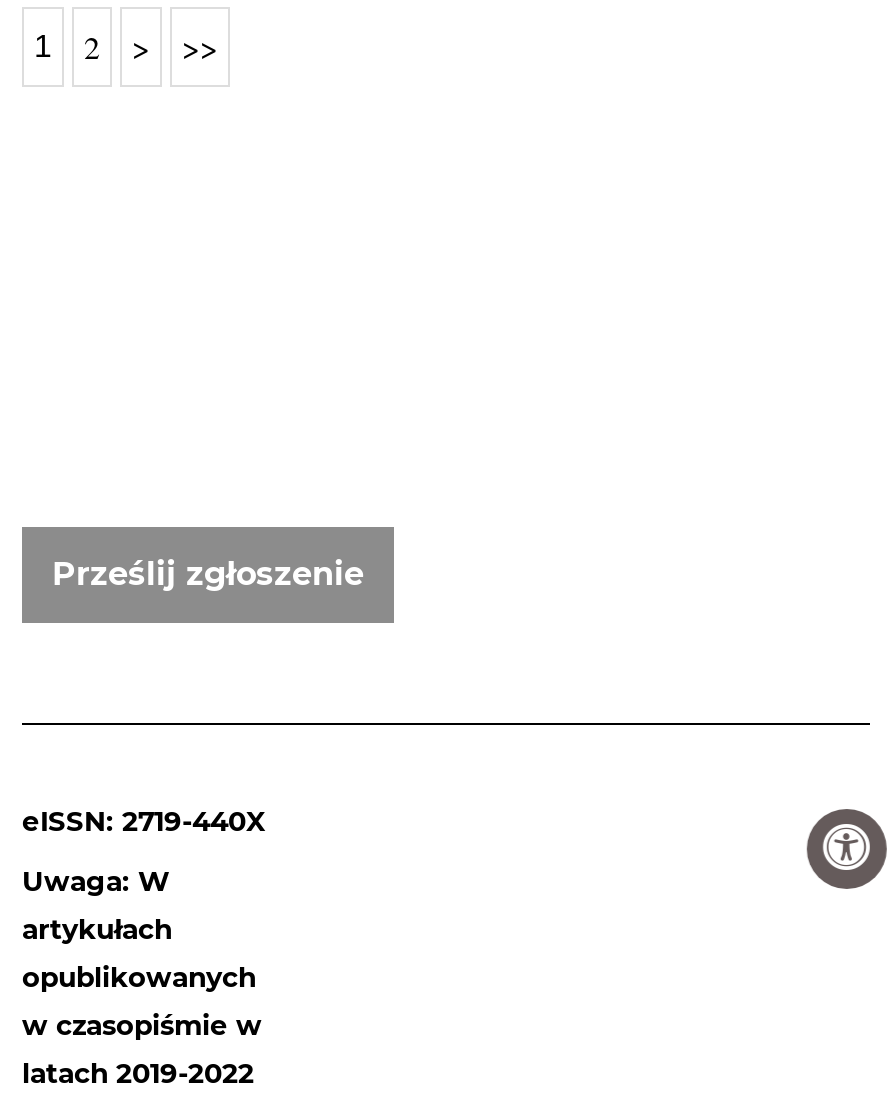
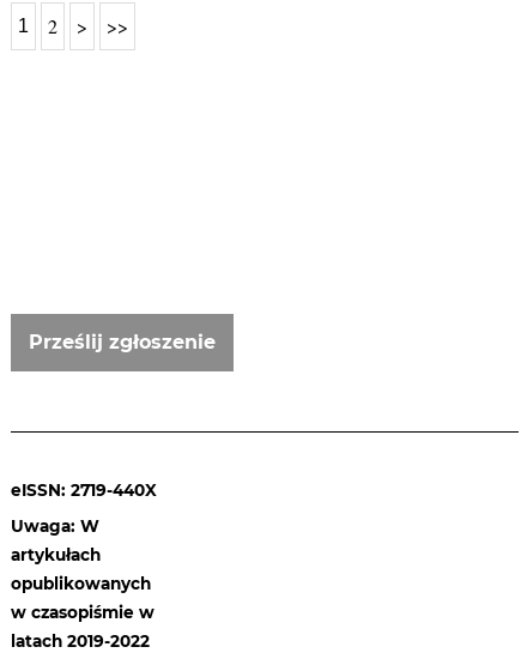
- [image]
